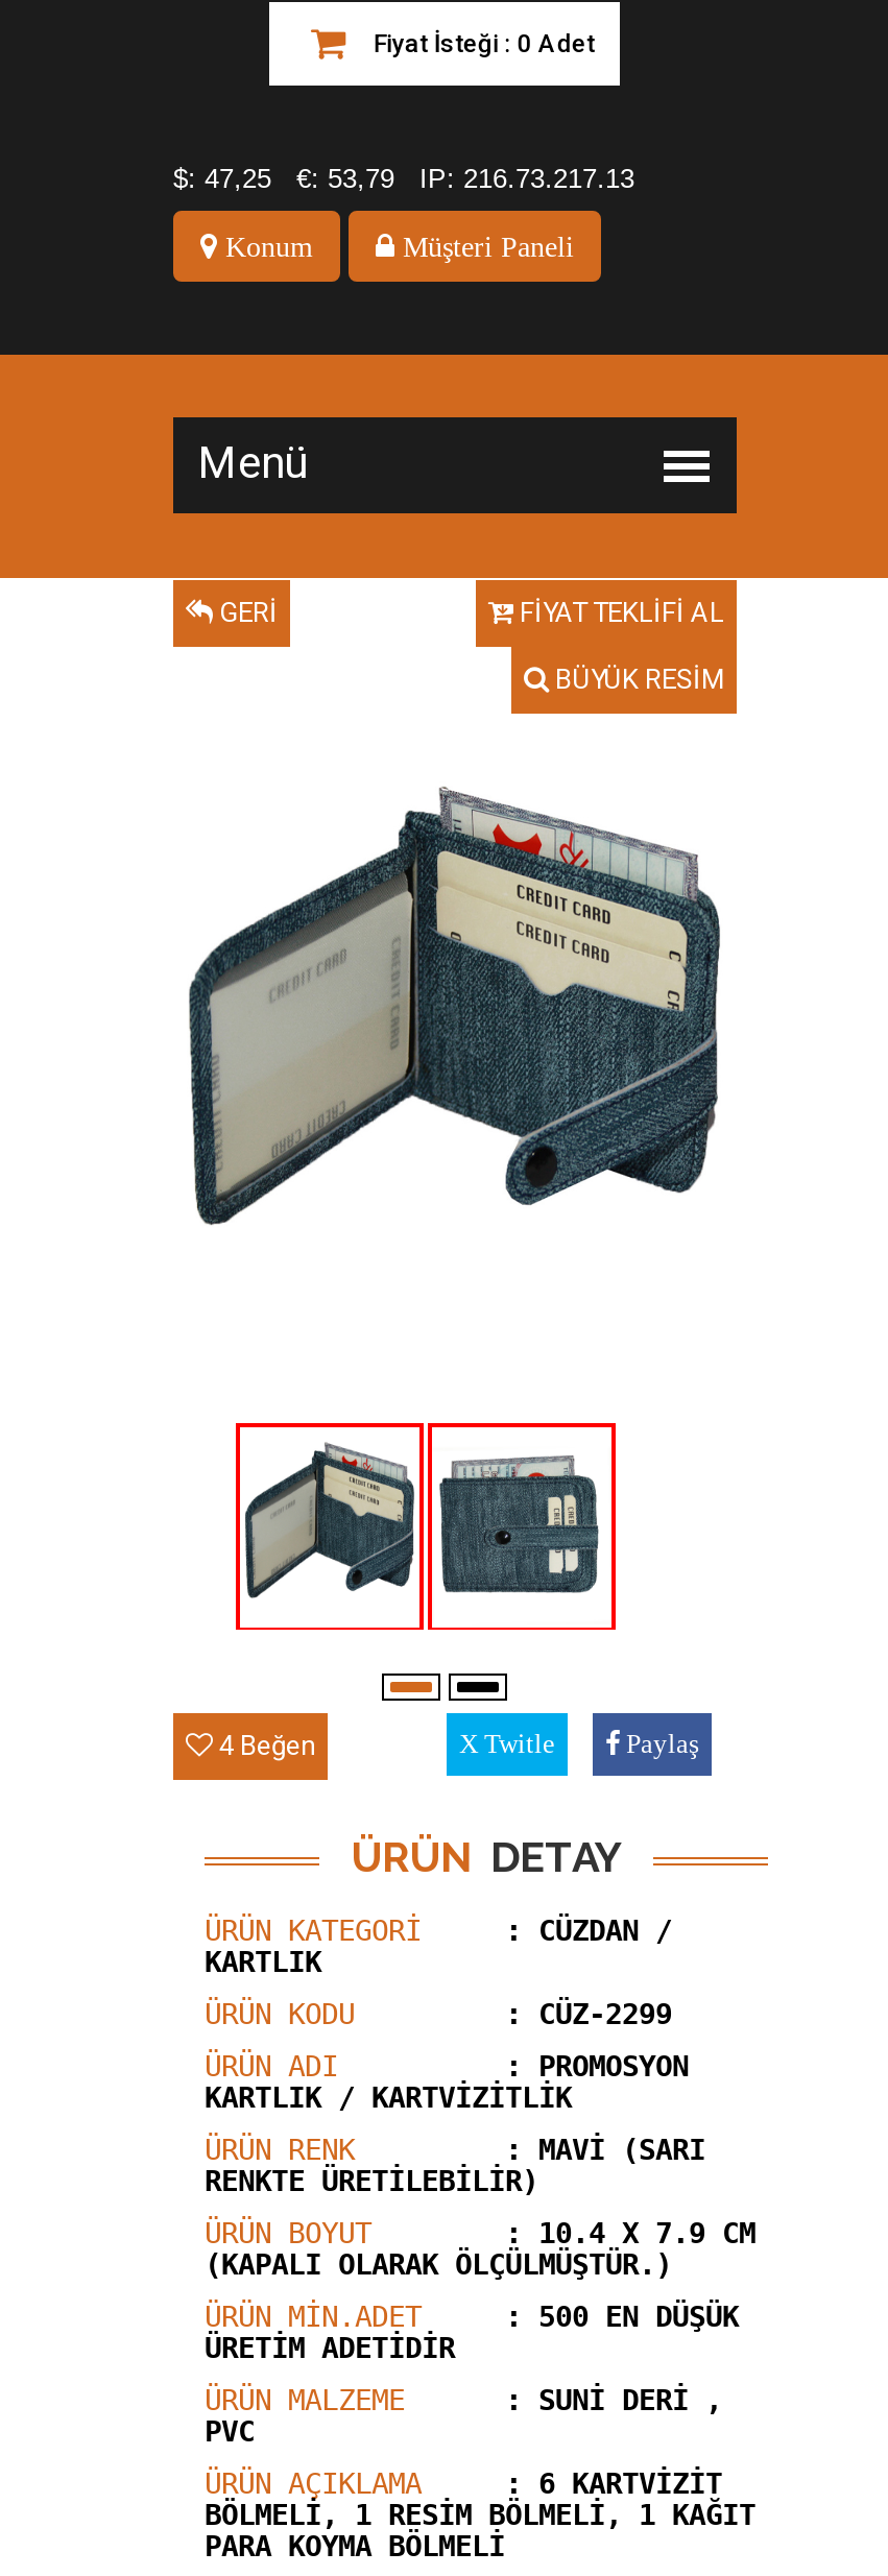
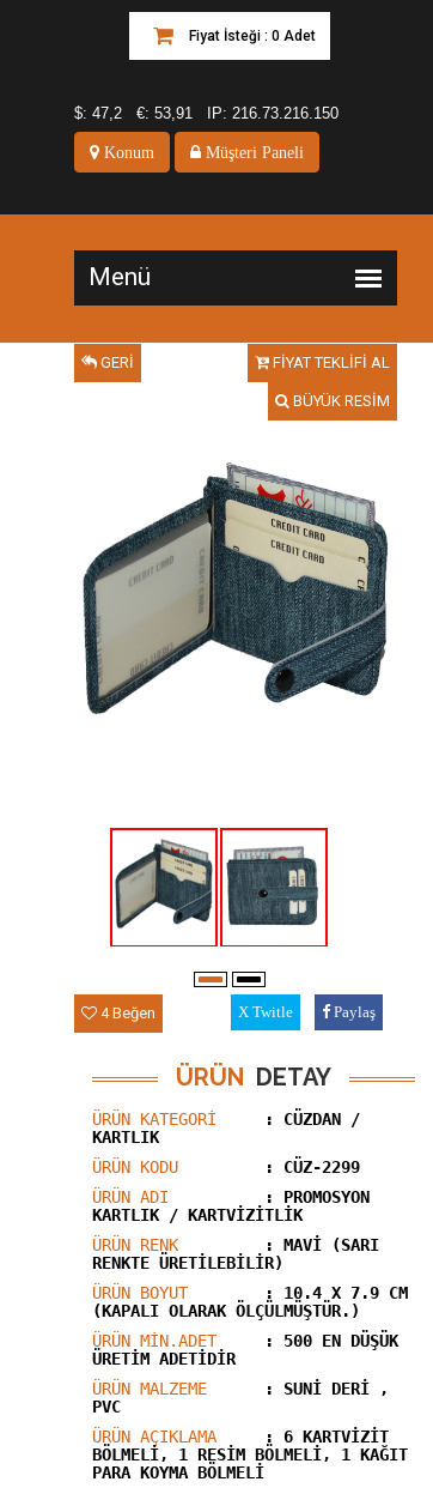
- $: 47,25
+ $: 47,2

- €: 53,79
+ €: 53,91

- IP: 216.73.217.13
+ IP: 216.73.216.150
